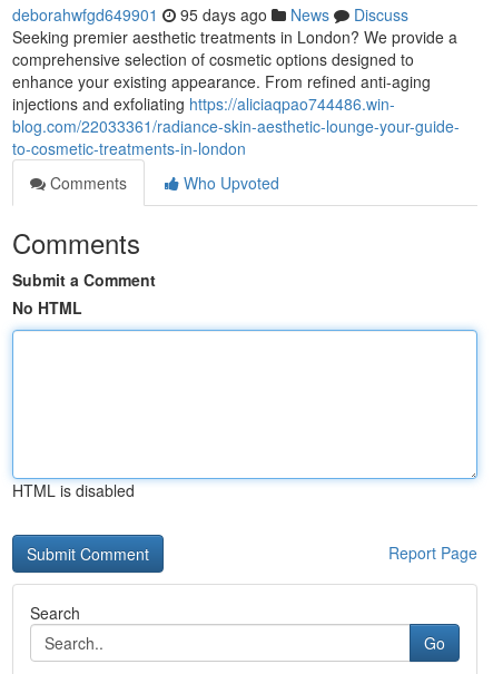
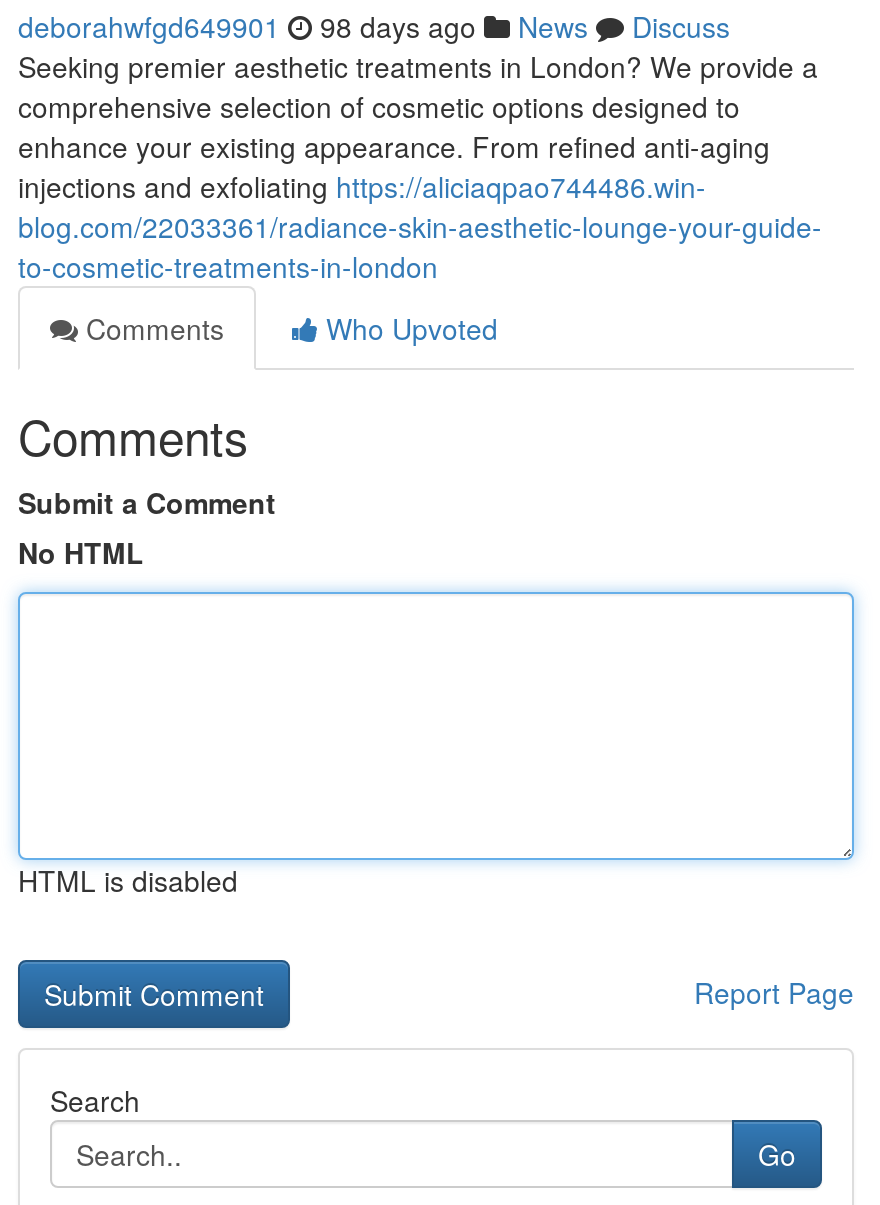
- deborahwfgd649901 95 days ago News Discuss
+ deborahwfgd649901 98 days ago News Discuss
